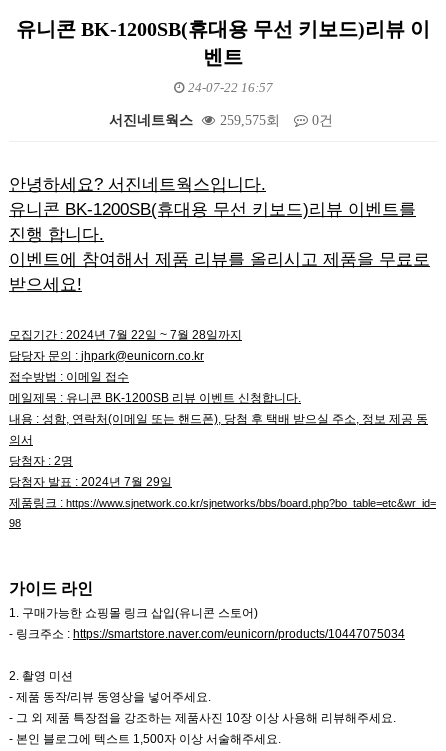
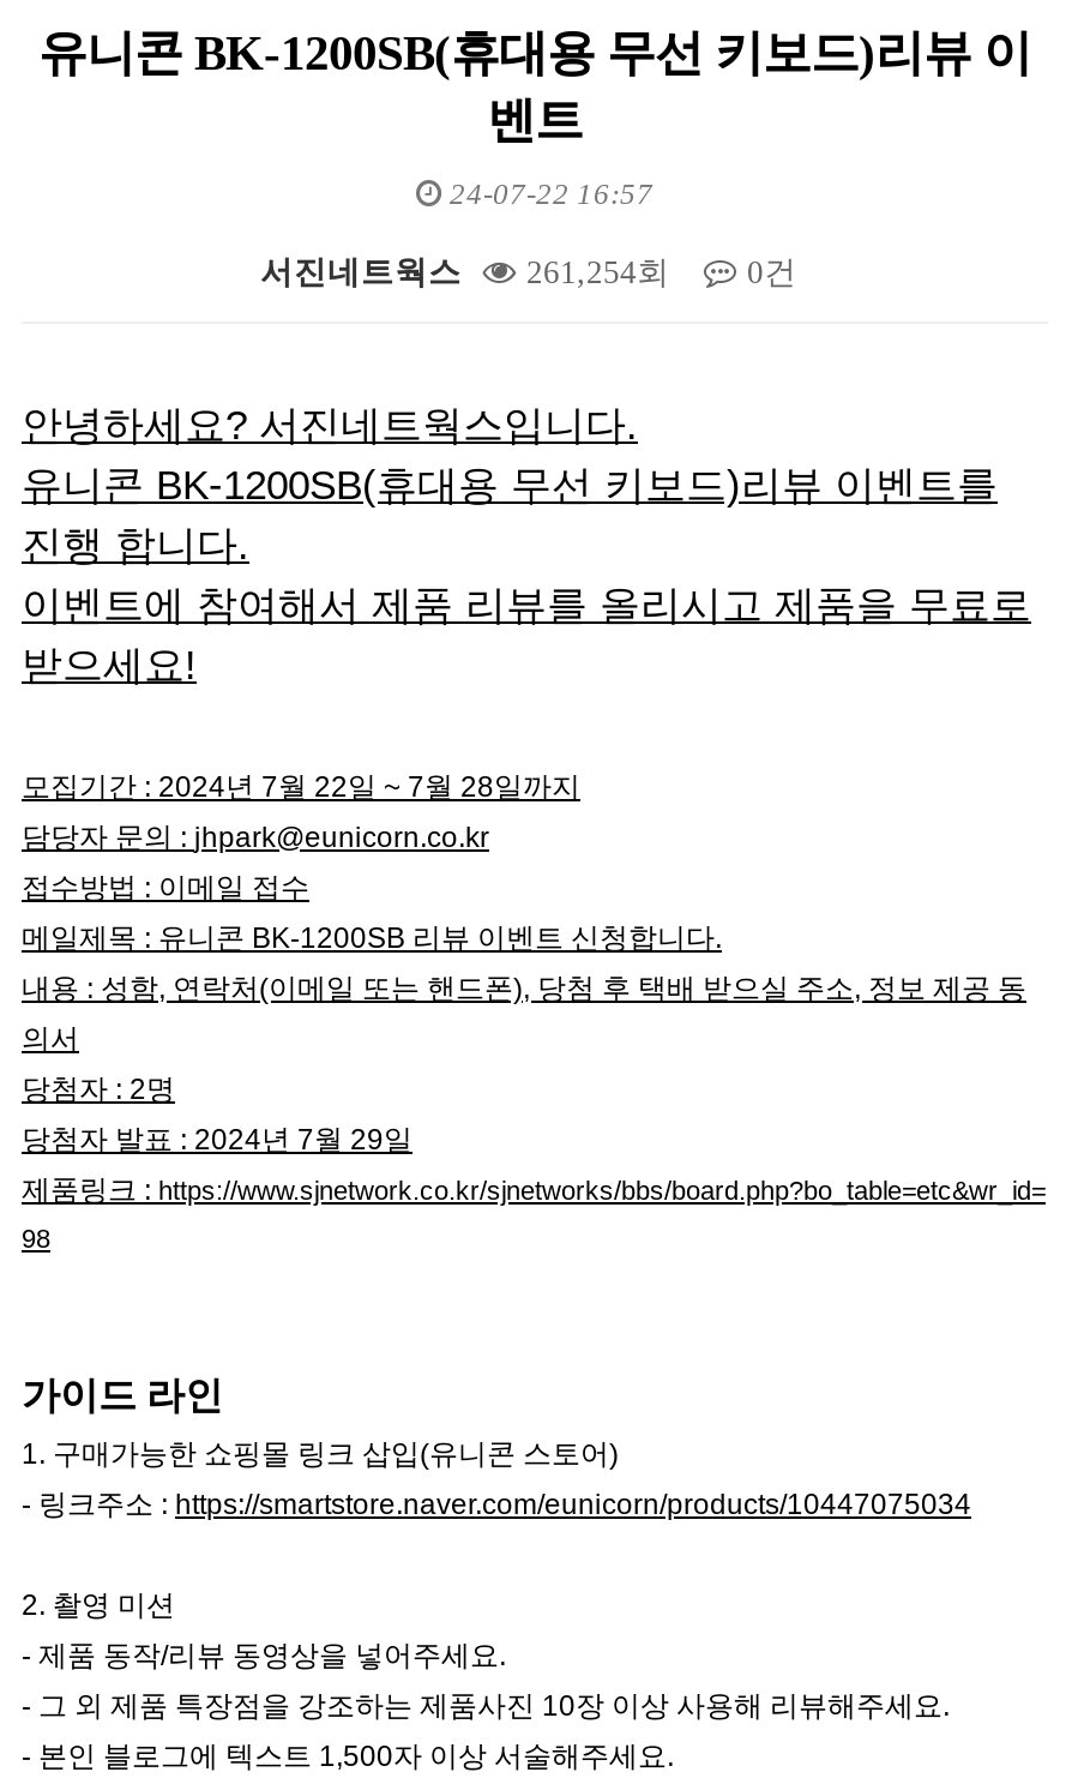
- 서진네트웍스 259,575회 0건
+ 서진네트웍스 261,254회 0건
